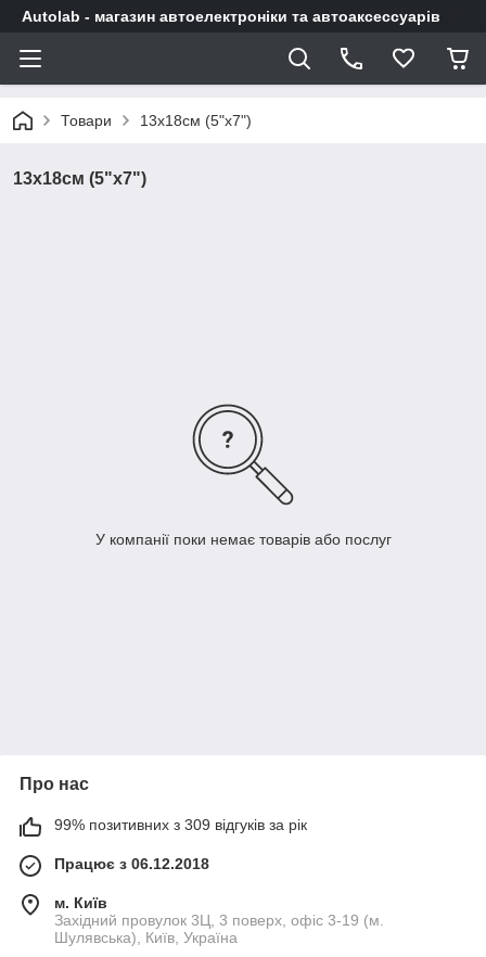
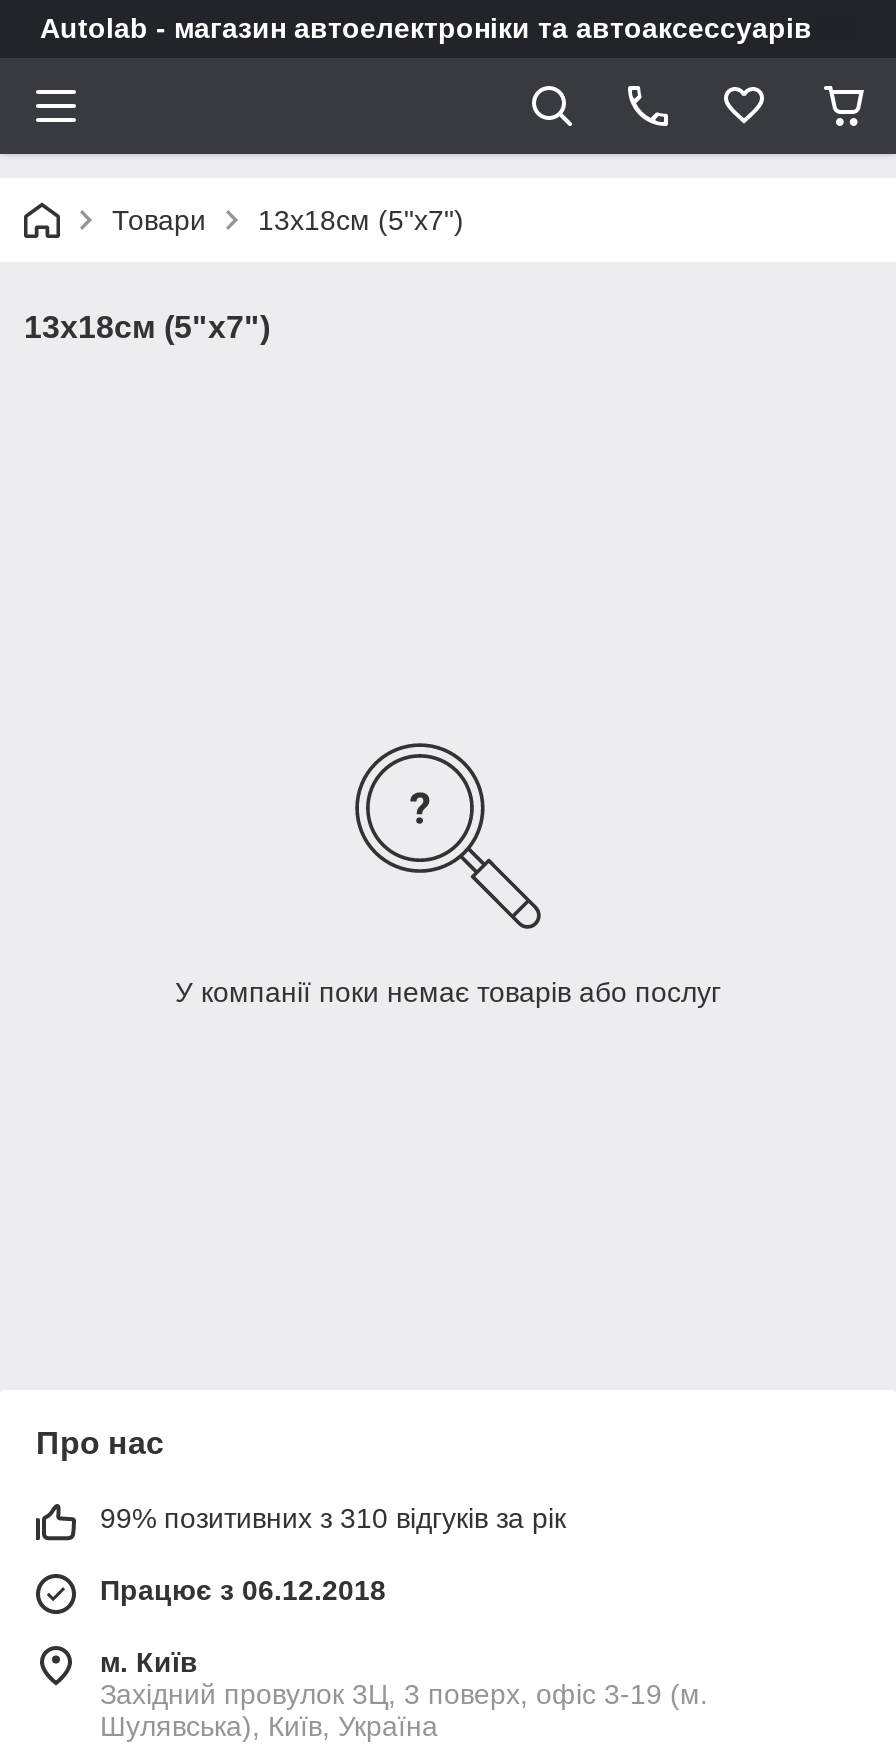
- 99% позитивних з 309 відгуків за рік
+ 99% позитивних з 310 відгуків за рік
